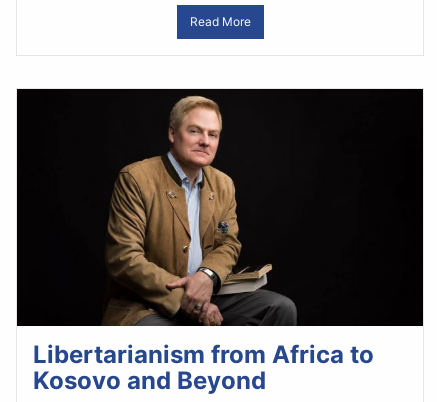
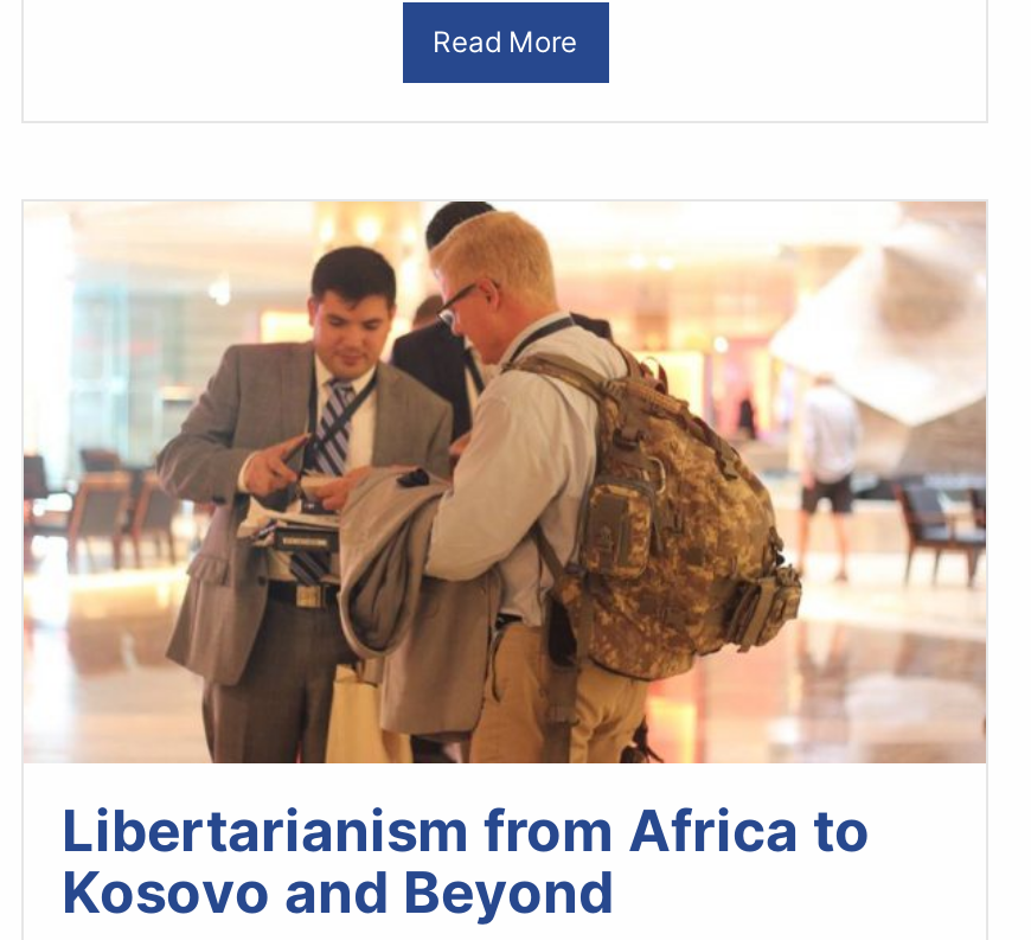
- [image]
+ [image]
